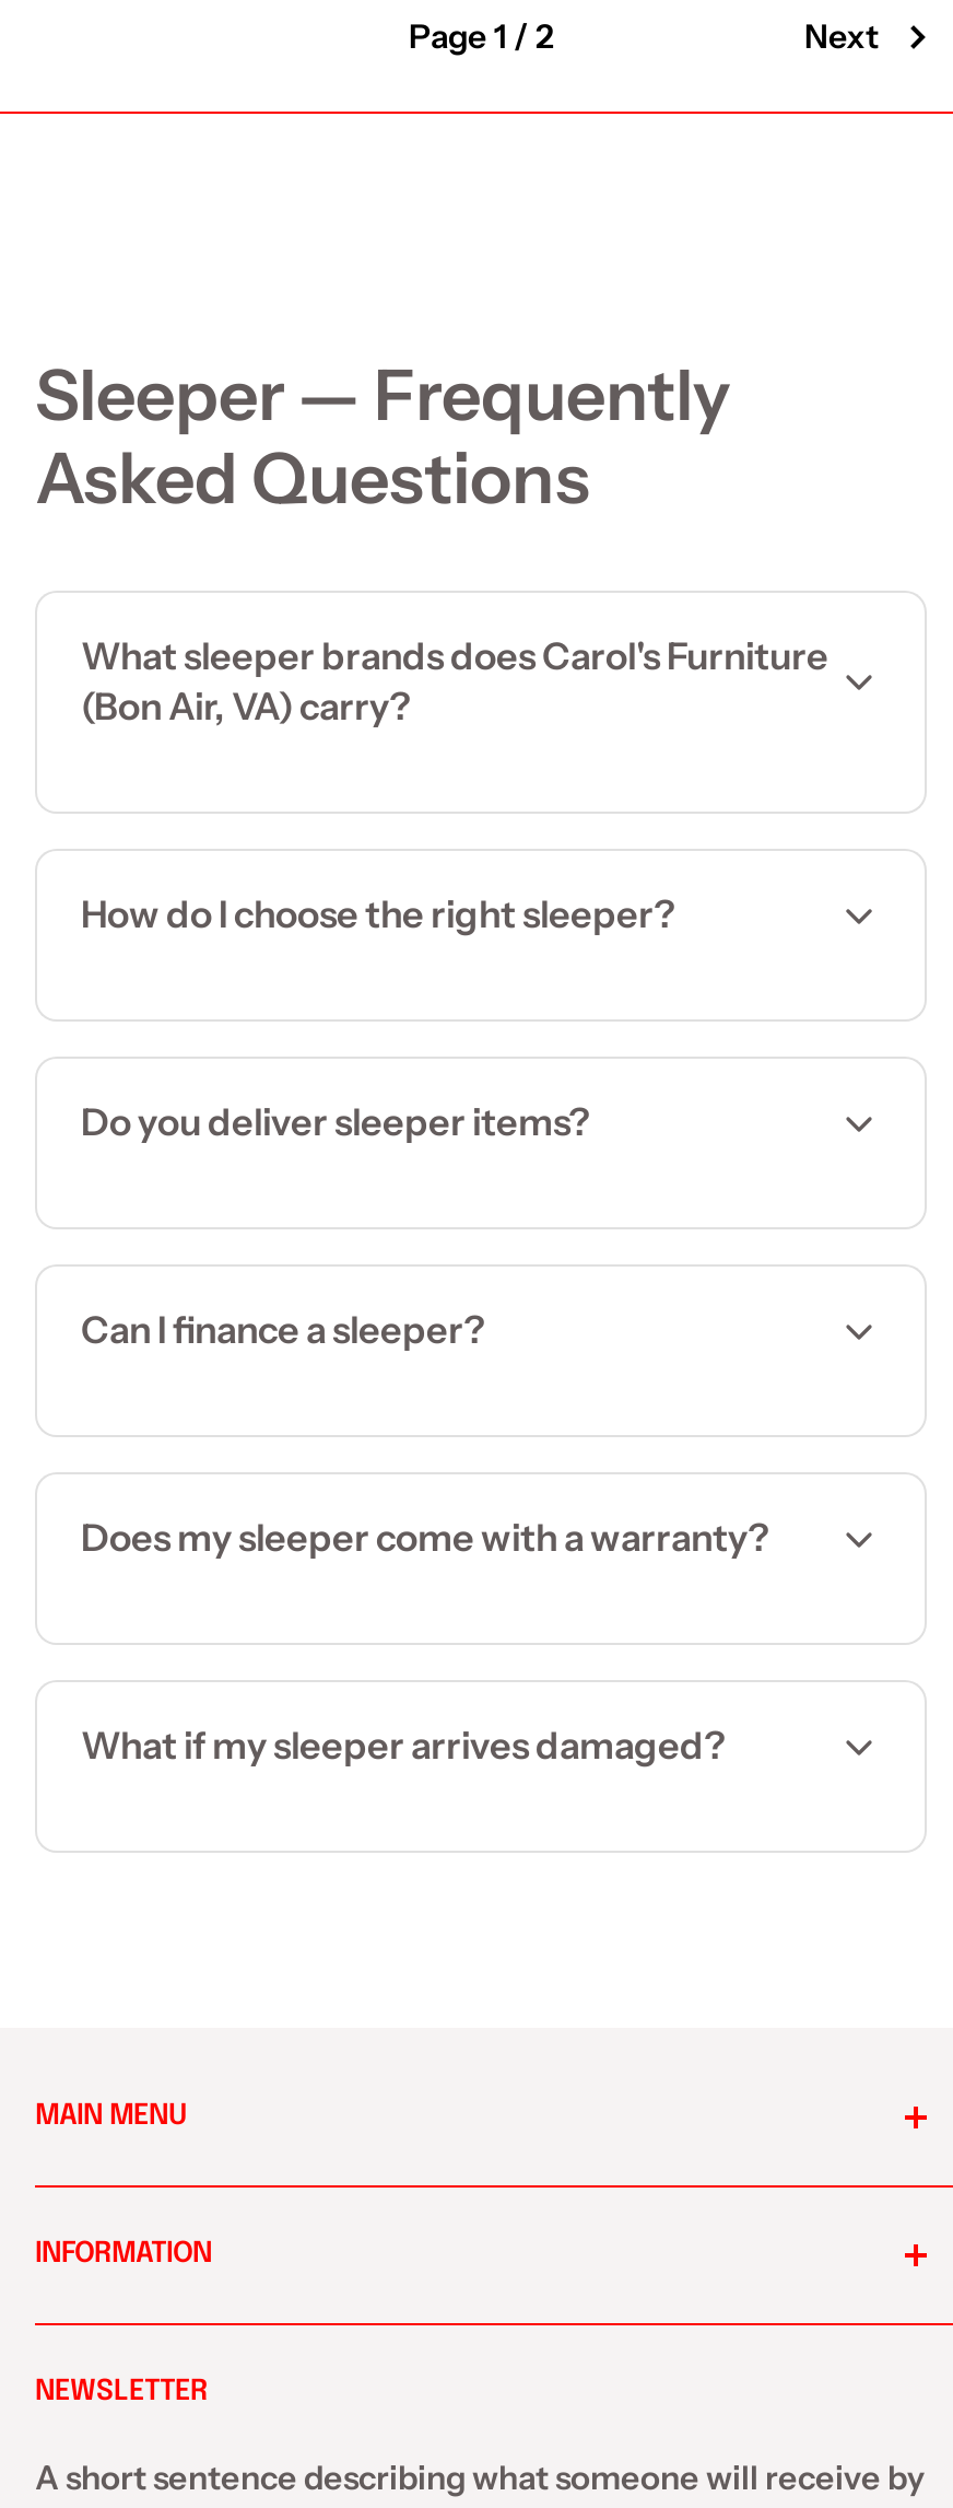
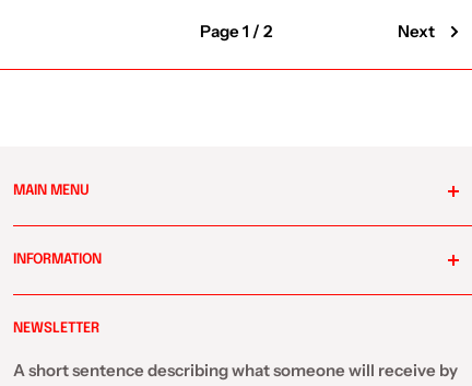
- Sleeper — Frequently
- Asked Questions
- What sleeper brands does Carol's Furniture
- (Bon Air, VA) carry?

- How do I choose the right sleeper?

- Do you deliver sleeper items?

- Can I finance a sleeper?

- Does my sleeper come with a warranty?

- What if my sleeper arrives damaged?
